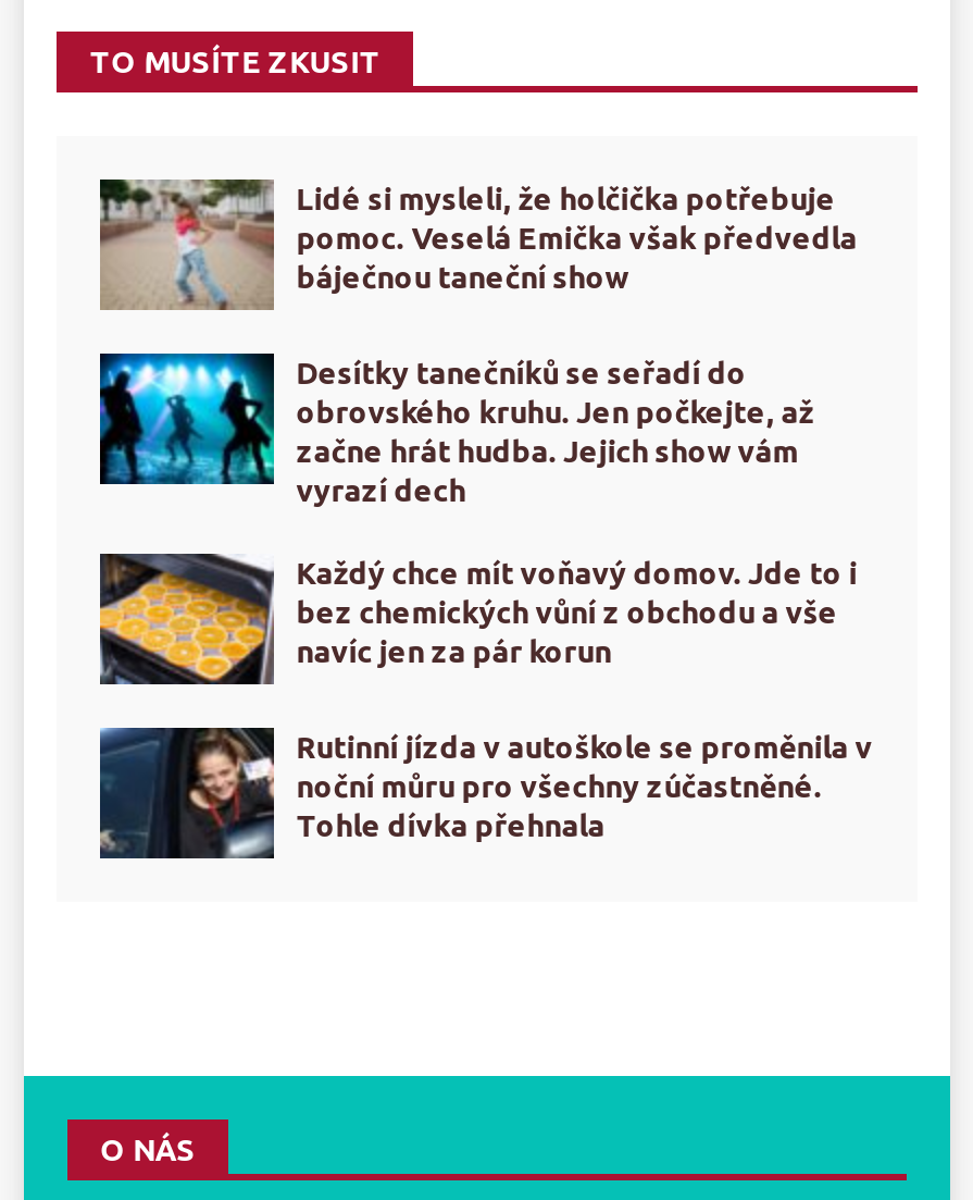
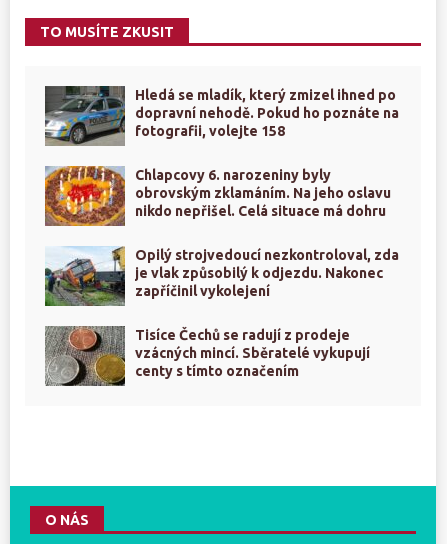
- [image]
- Lidé si mysleli, že holčička potřebuje
- pomoc. Veselá Emička však předvedla
- báječnou taneční show
+ [image]
+ Hledá se mladík, který zmizel ihned po
+ dopravní nehodě. Pokud ho poznáte na
+ fotografii, volejte 158

- [image]
- Desítky tanečníků se seřadí do
- obrovského kruhu. Jen počkejte, až
- začne hrát hudba. Jejich show vám
- vyrazí dech
+ [image]
+ Chlapcovy 6. narozeniny byly
+ obrovským zklamáním. Na jeho oslavu
+ nikdo nepřišel. Celá situace má dohru

- [image]
- Každý chce mít voňavý domov. Jde to i
- bez chemických vůní z obchodu a vše
- navíc jen za pár korun
+ [image]
+ Opilý strojvedoucí nezkontroloval, zda
+ je vlak způsobilý k odjezdu. Nakonec
+ zapříčinil vykolejení

- [image]
- Rutinní jízda v autoškole se proměnila v
- noční můru pro všechny zúčastněné.
- Tohle dívka přehnala
+ [image]
+ Tisíce Čechů se radují z prodeje
+ vzácných mincí. Sběratelé vykupují
+ centy s tímto označením
